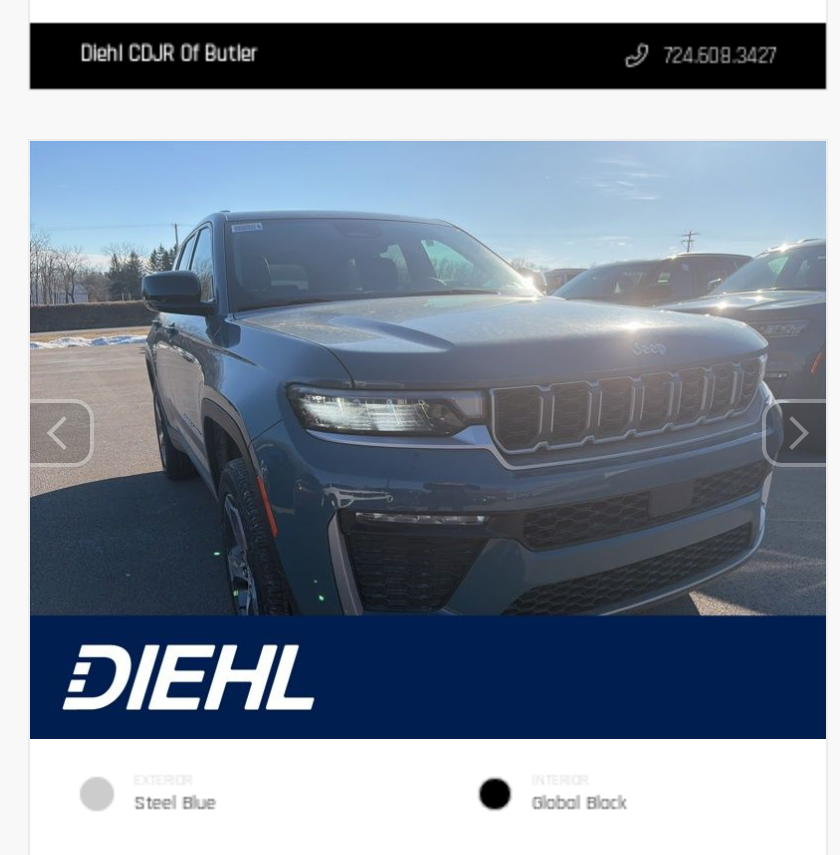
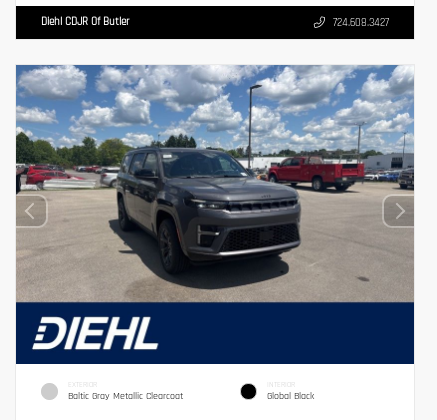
- [image]
+ [image]

- Steel Blue
+ Baltic Gray Metallic Clearcoat
